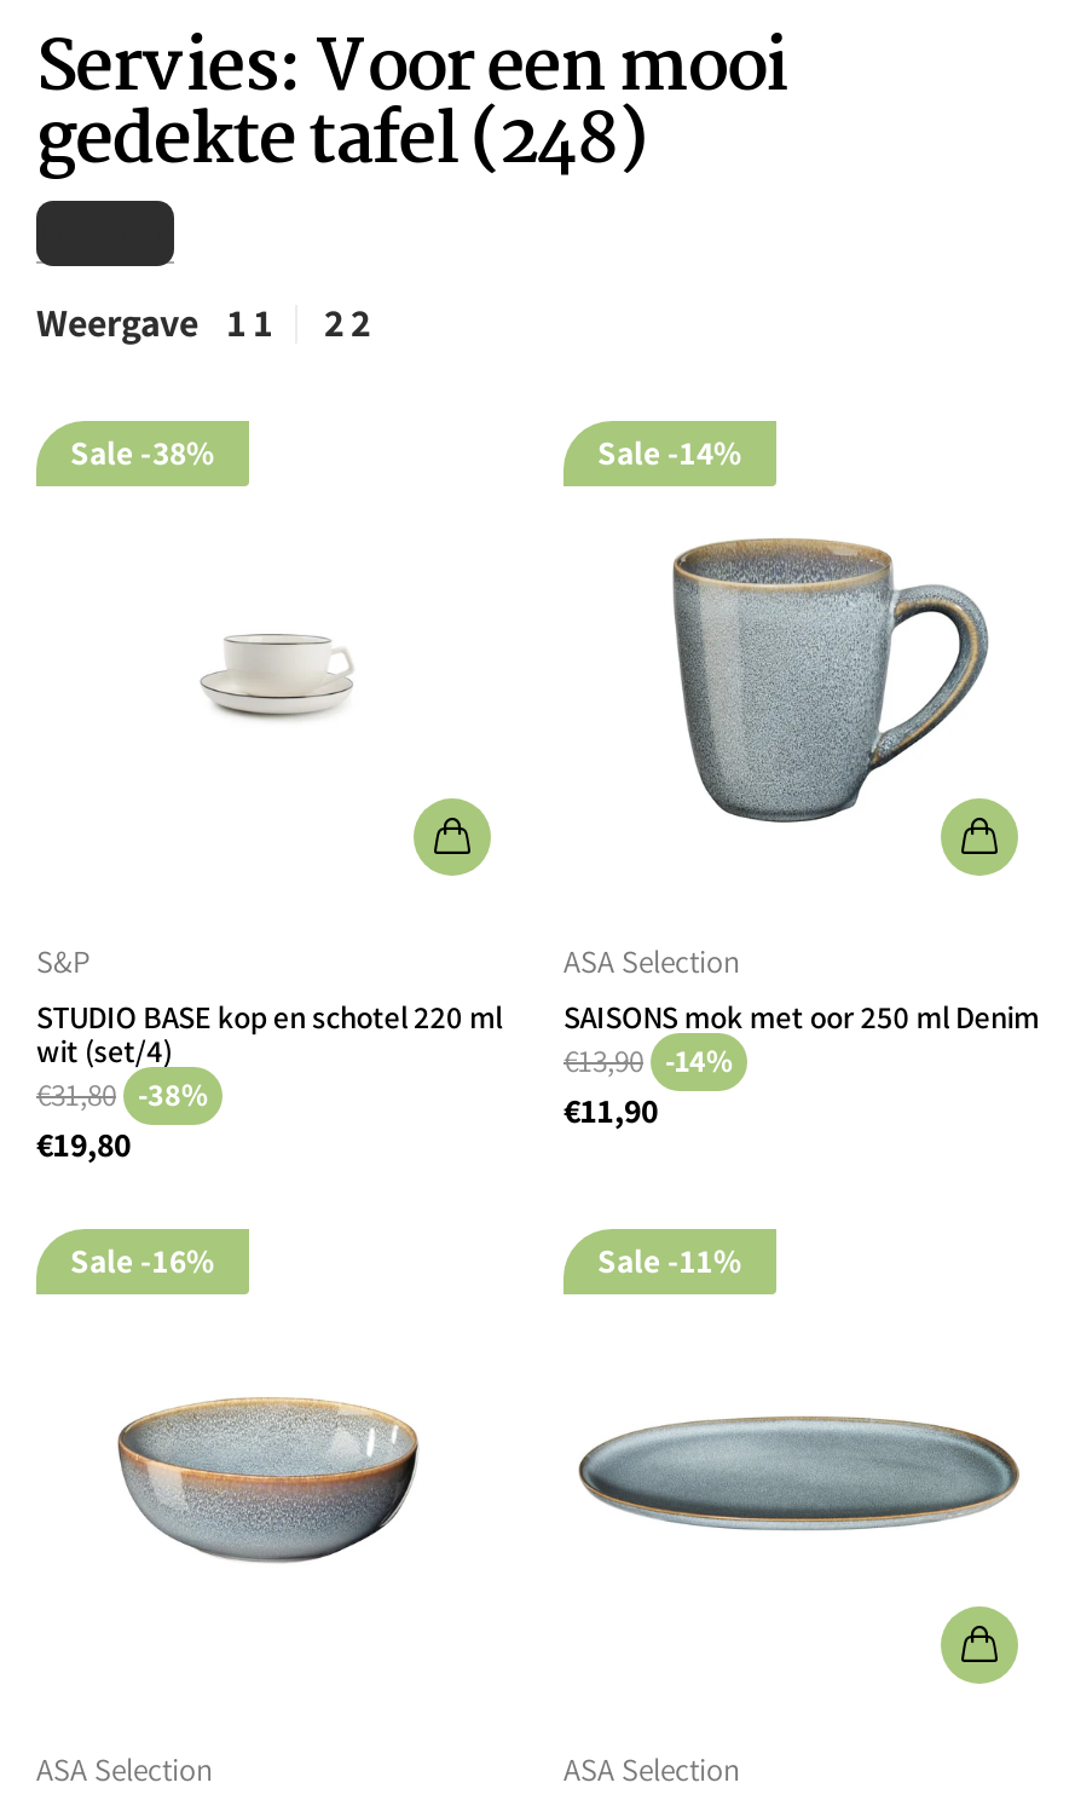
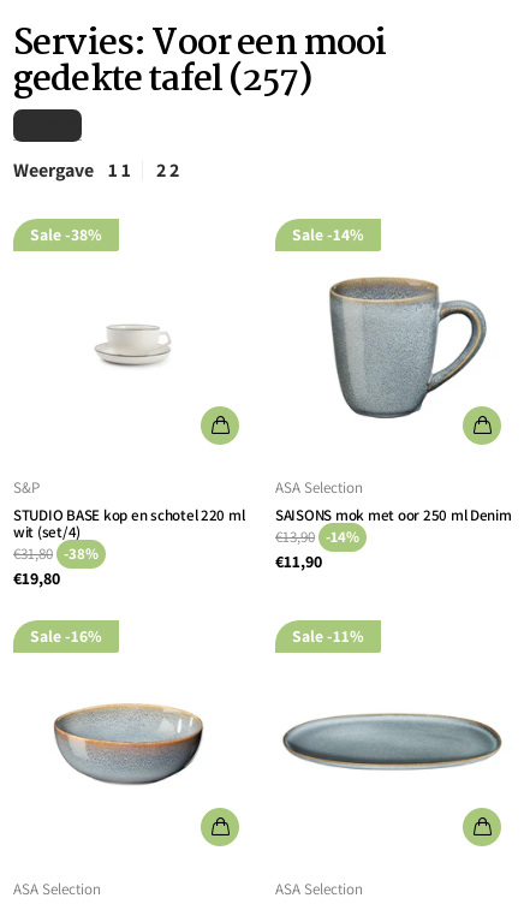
- gedekte tafel (248)
+ gedekte tafel (257)

+ [image]
